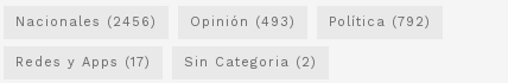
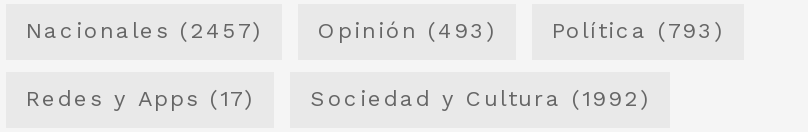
- Nacionales (2456)
+ Nacionales (2457)

- Política (792)
+ Política (793)

- Sin Categoria (2)
+ Sociedad y Cultura (1992)
